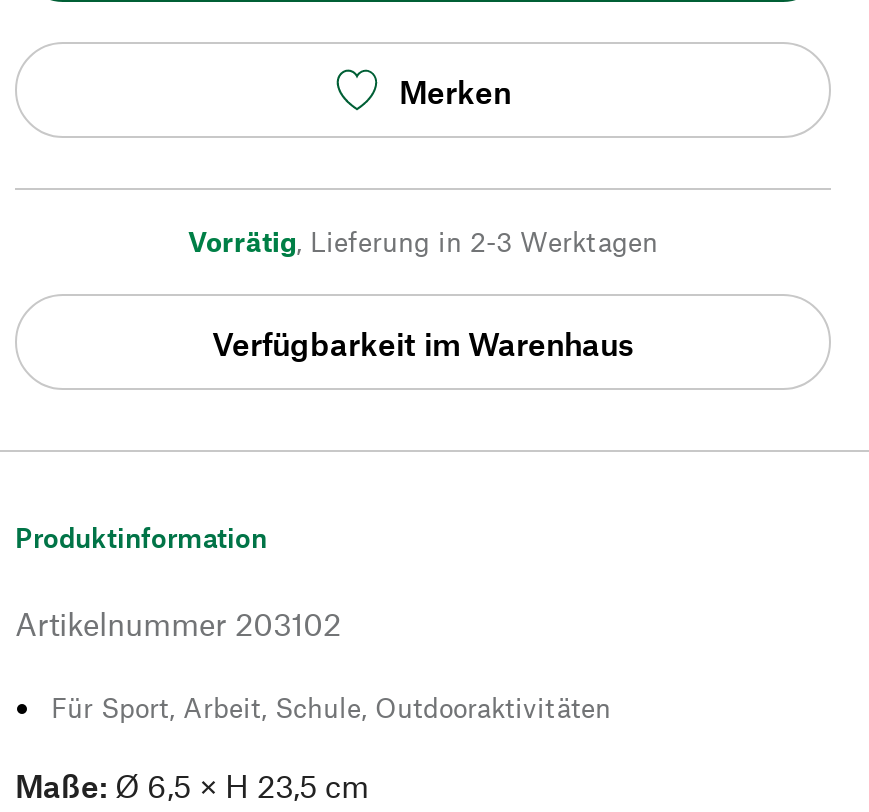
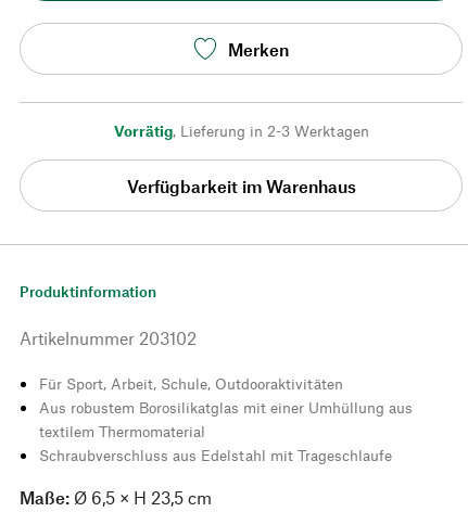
+ Aus robustem Borosilikatglas mit einer Umhüllung aus
+ textilem Thermomaterial
+ Schraubverschluss aus Edelstahl mit Trageschlaufe
